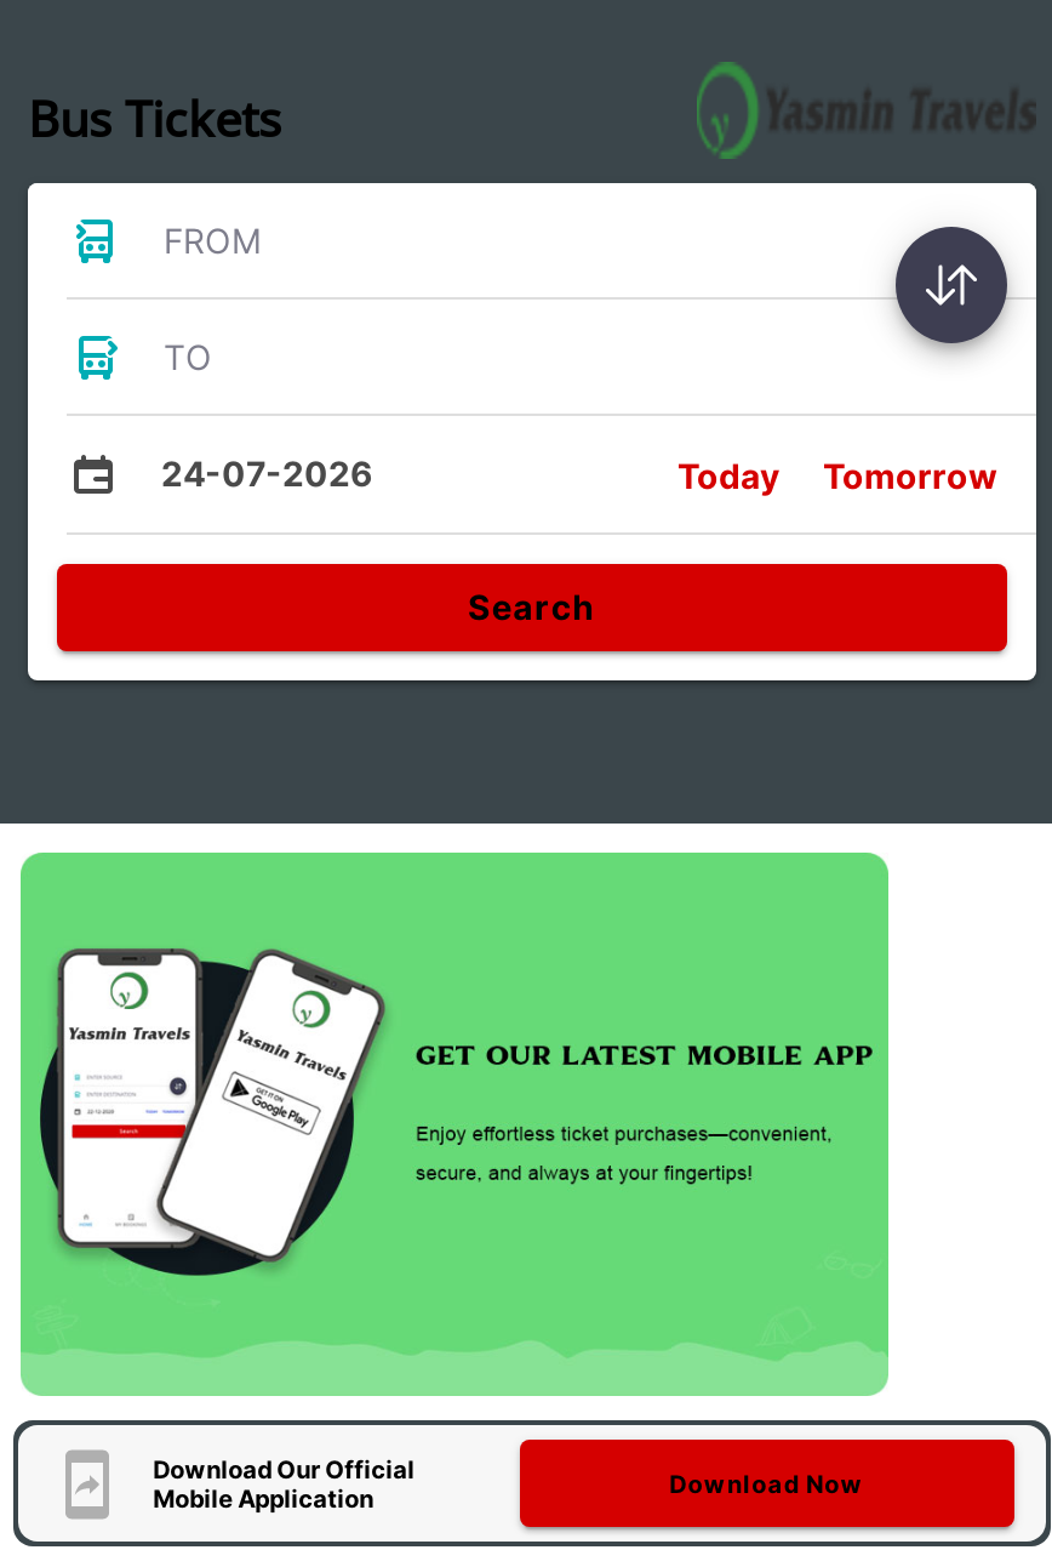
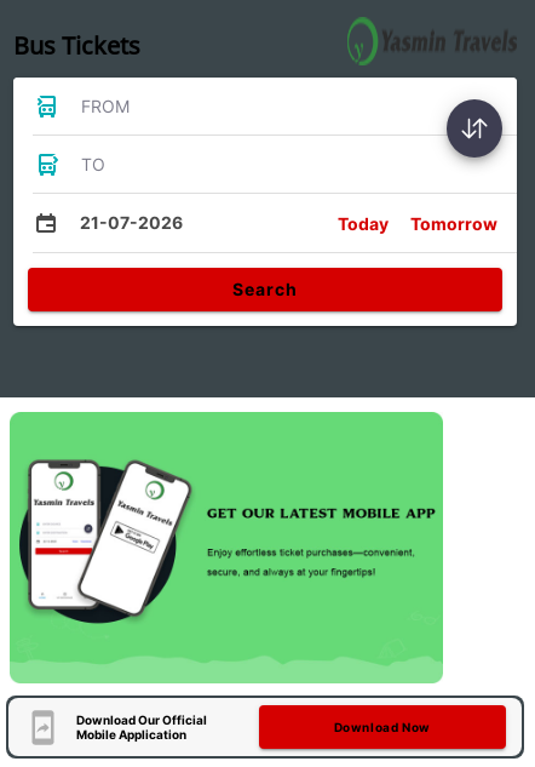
- 24-07-2026
+ 21-07-2026
